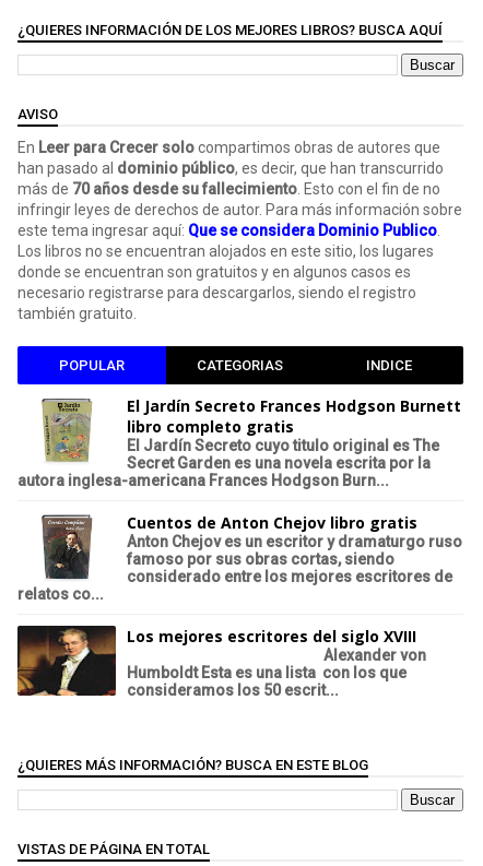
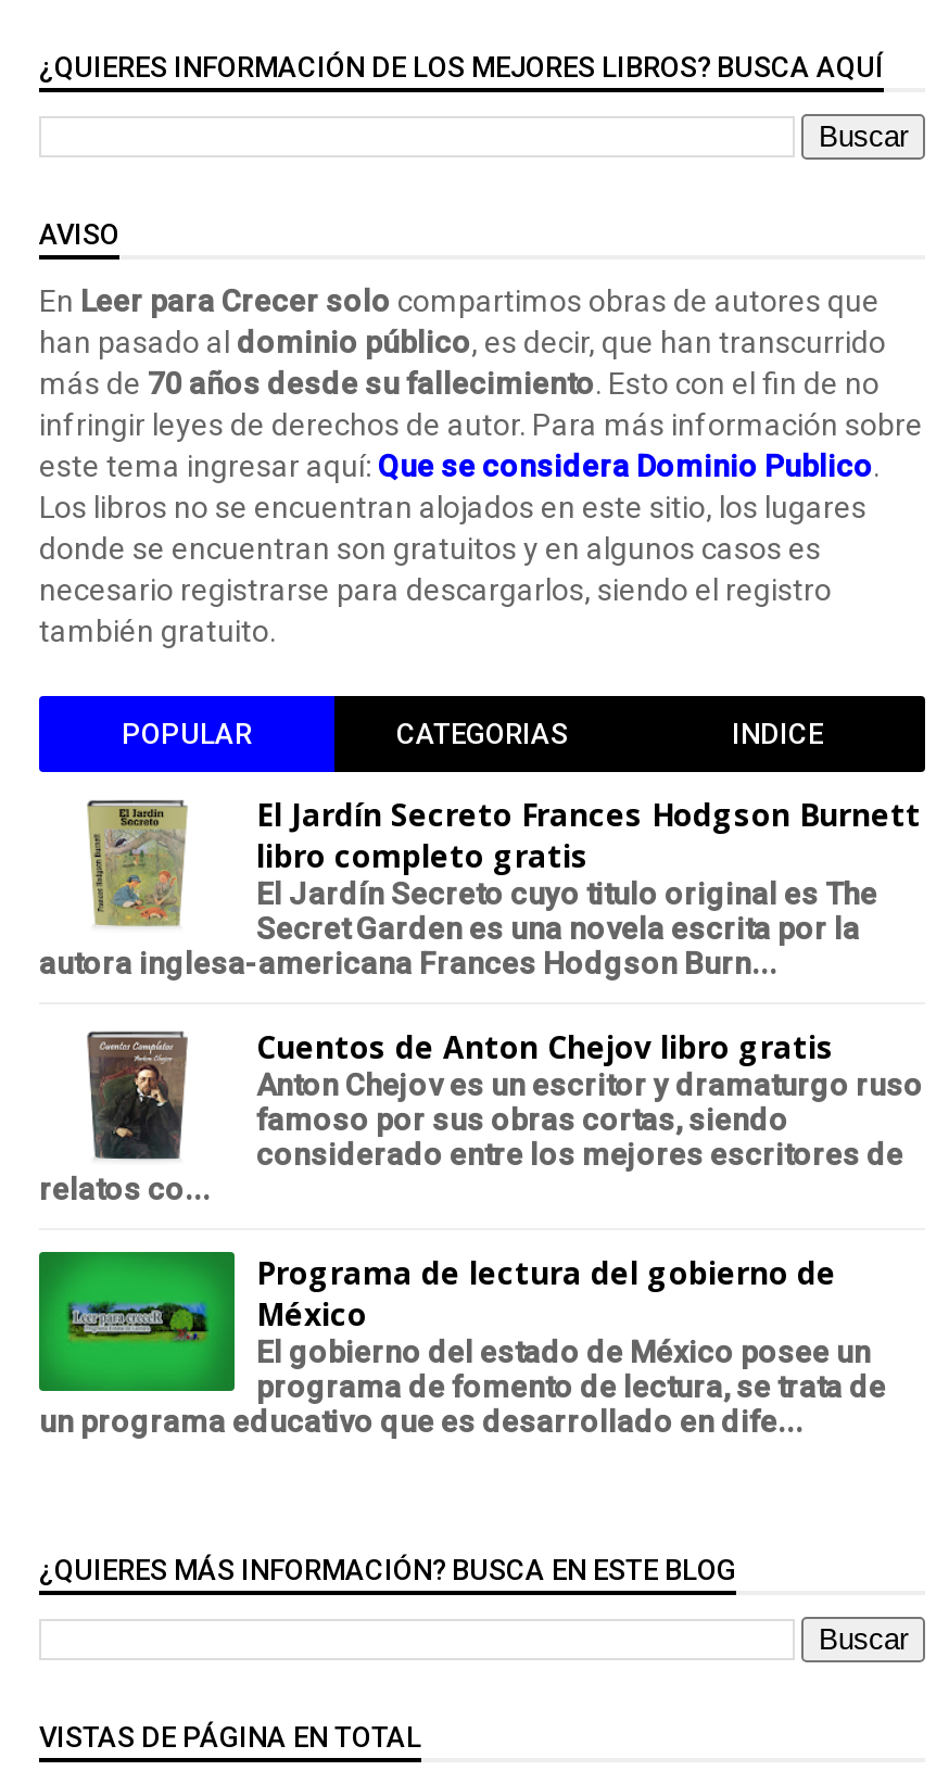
- [image]
- Los mejores escritores del siglo XVIII
- Alexander von
- Humboldt Esta es una lista con los que
- consideramos los 50 escrit...
+ [image]
+ Programa de lectura del gobierno de
+ México
+ El gobierno del estado de México posee un
+ programa de fomento de lectura, se trata de
+ un programa educativo que es desarrollado en dife...
